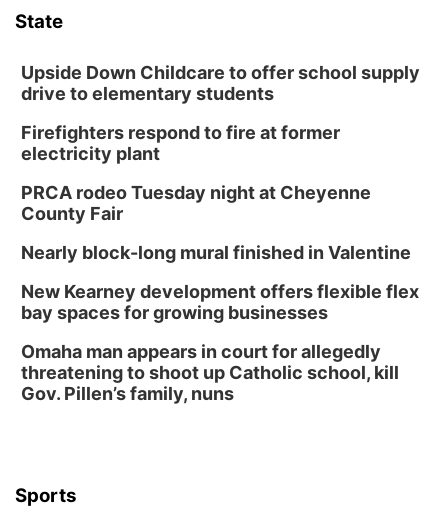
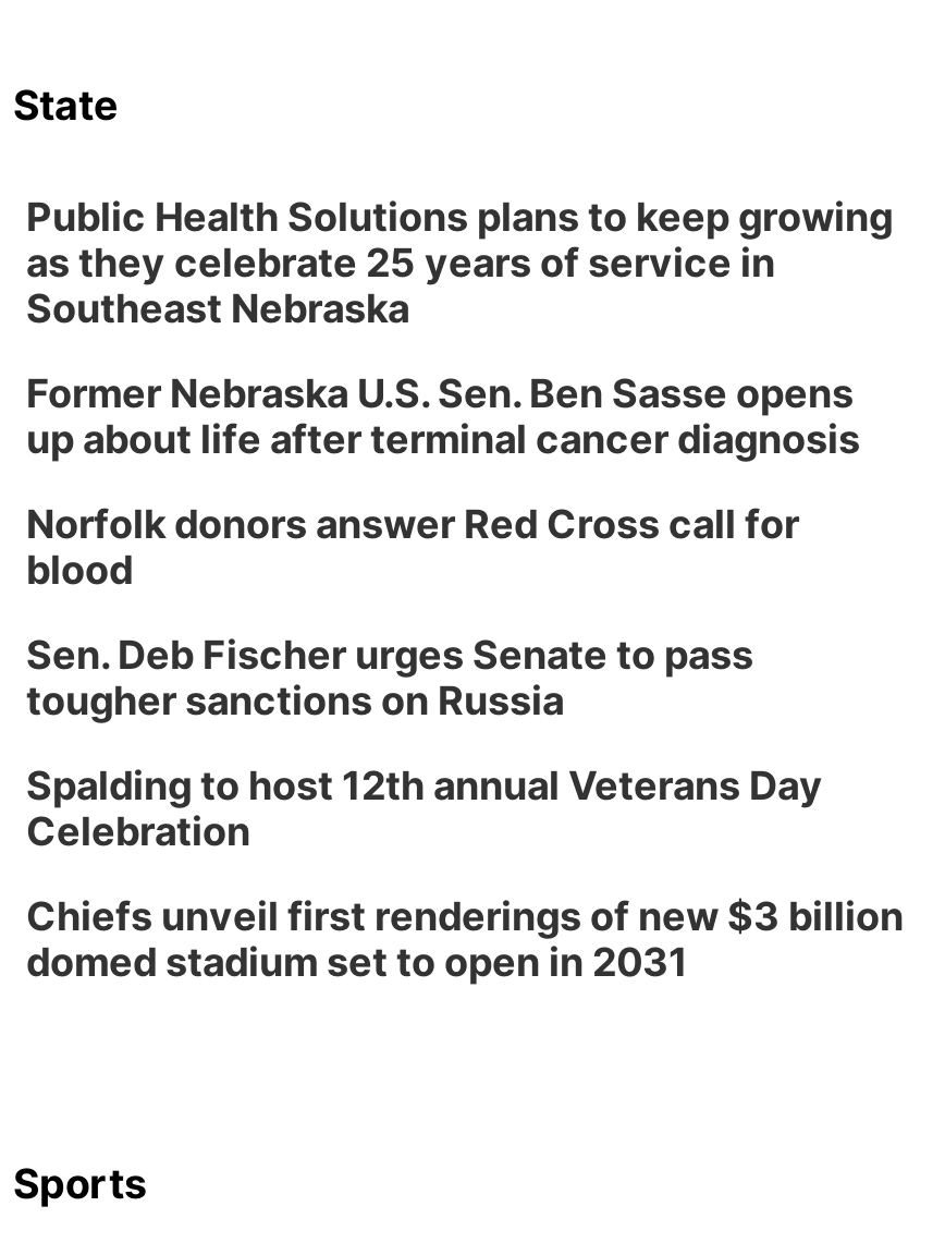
- Upside Down Childcare to offer school supply
- drive to elementary students
+ Public Health Solutions plans to keep growing
+ as they celebrate 25 years of service in
+ Southeast Nebraska

- Firefighters respond to fire at former
- electricity plant
+ Former Nebraska U.S. Sen. Ben Sasse opens
+ up about life after terminal cancer diagnosis

- PRCA rodeo Tuesday night at Cheyenne
- County Fair
+ Norfolk donors answer Red Cross call for
+ blood

- Nearly block-long mural finished in Valentine
+ Sen. Deb Fischer urges Senate to pass
+ tougher sanctions on Russia

- New Kearney development offers flexible flex
- bay spaces for growing businesses
+ Spalding to host 12th annual Veterans Day
+ Celebration

- Omaha man appears in court for allegedly
- threatening to shoot up Catholic school, kill
- Gov. Pillen’s family, nuns
+ Chiefs unveil first renderings of new $3 billion
+ domed stadium set to open in 2031
